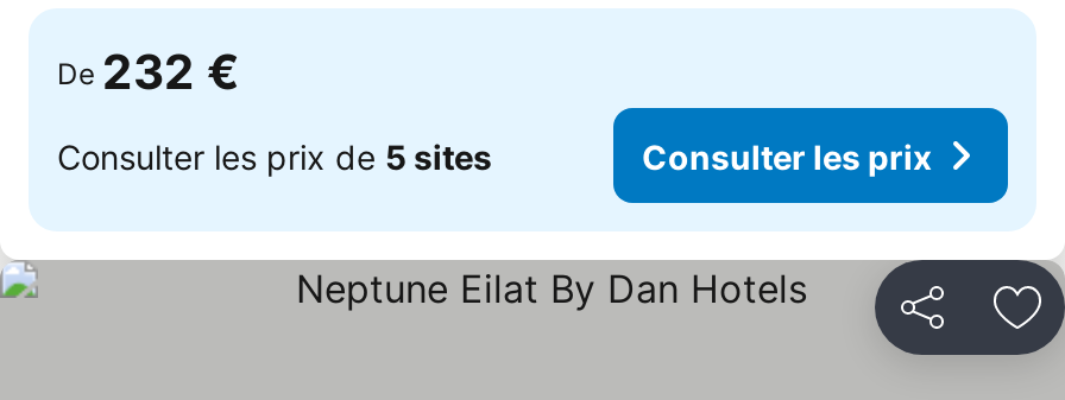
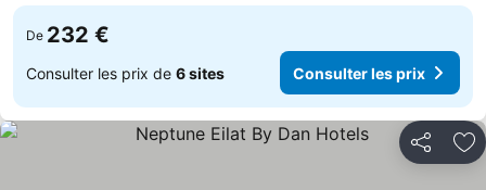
- Consulter les prix de 5 sites
+ Consulter les prix de 6 sites
